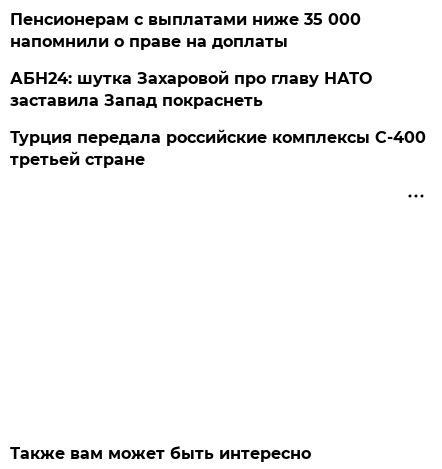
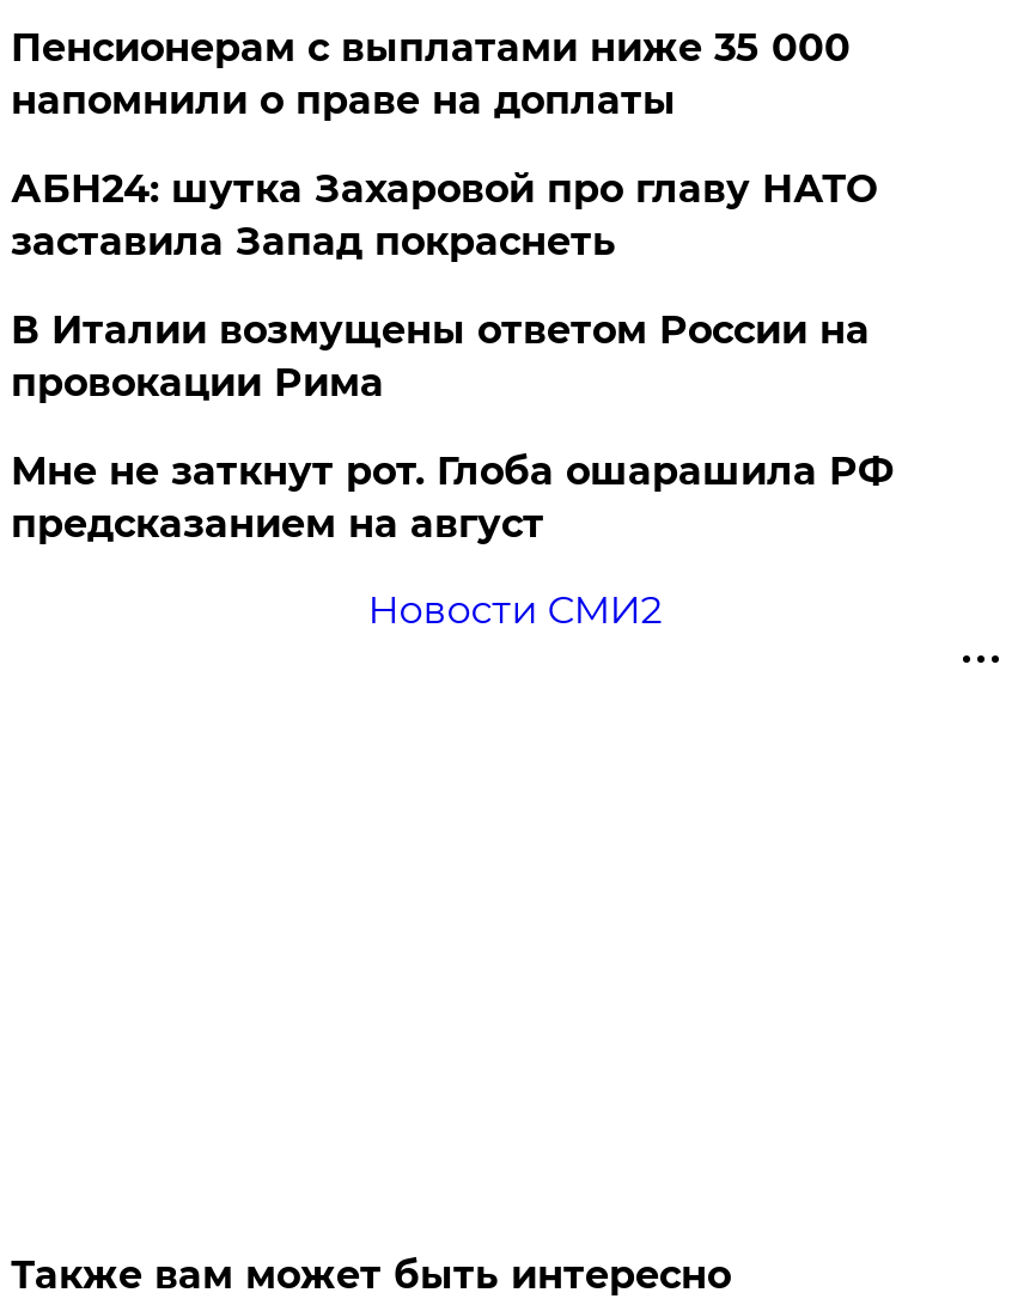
- Турция передала российские комплексы С-400
- третьей стране
+ В Италии возмущены ответом России на
+ провокации Рима
+ Мне не заткнут рот. Глоба ошарашила РФ
+ предсказанием на август
+ Новости СМИ2
